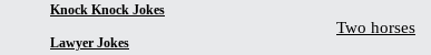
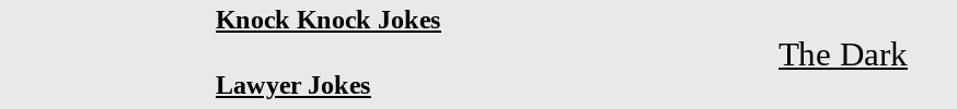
- Two horses
+ The Dark
